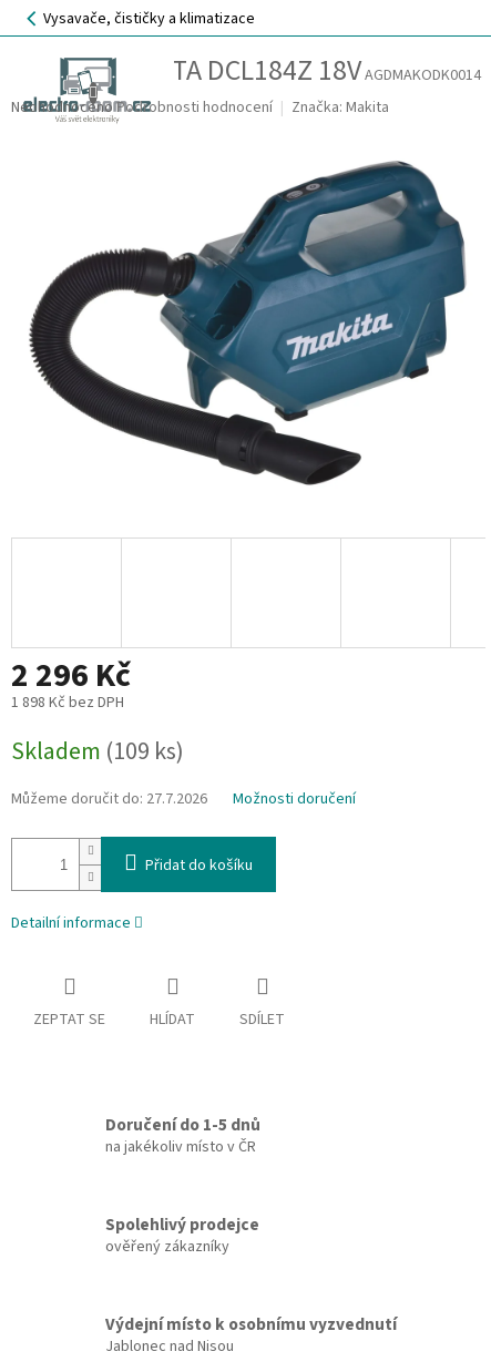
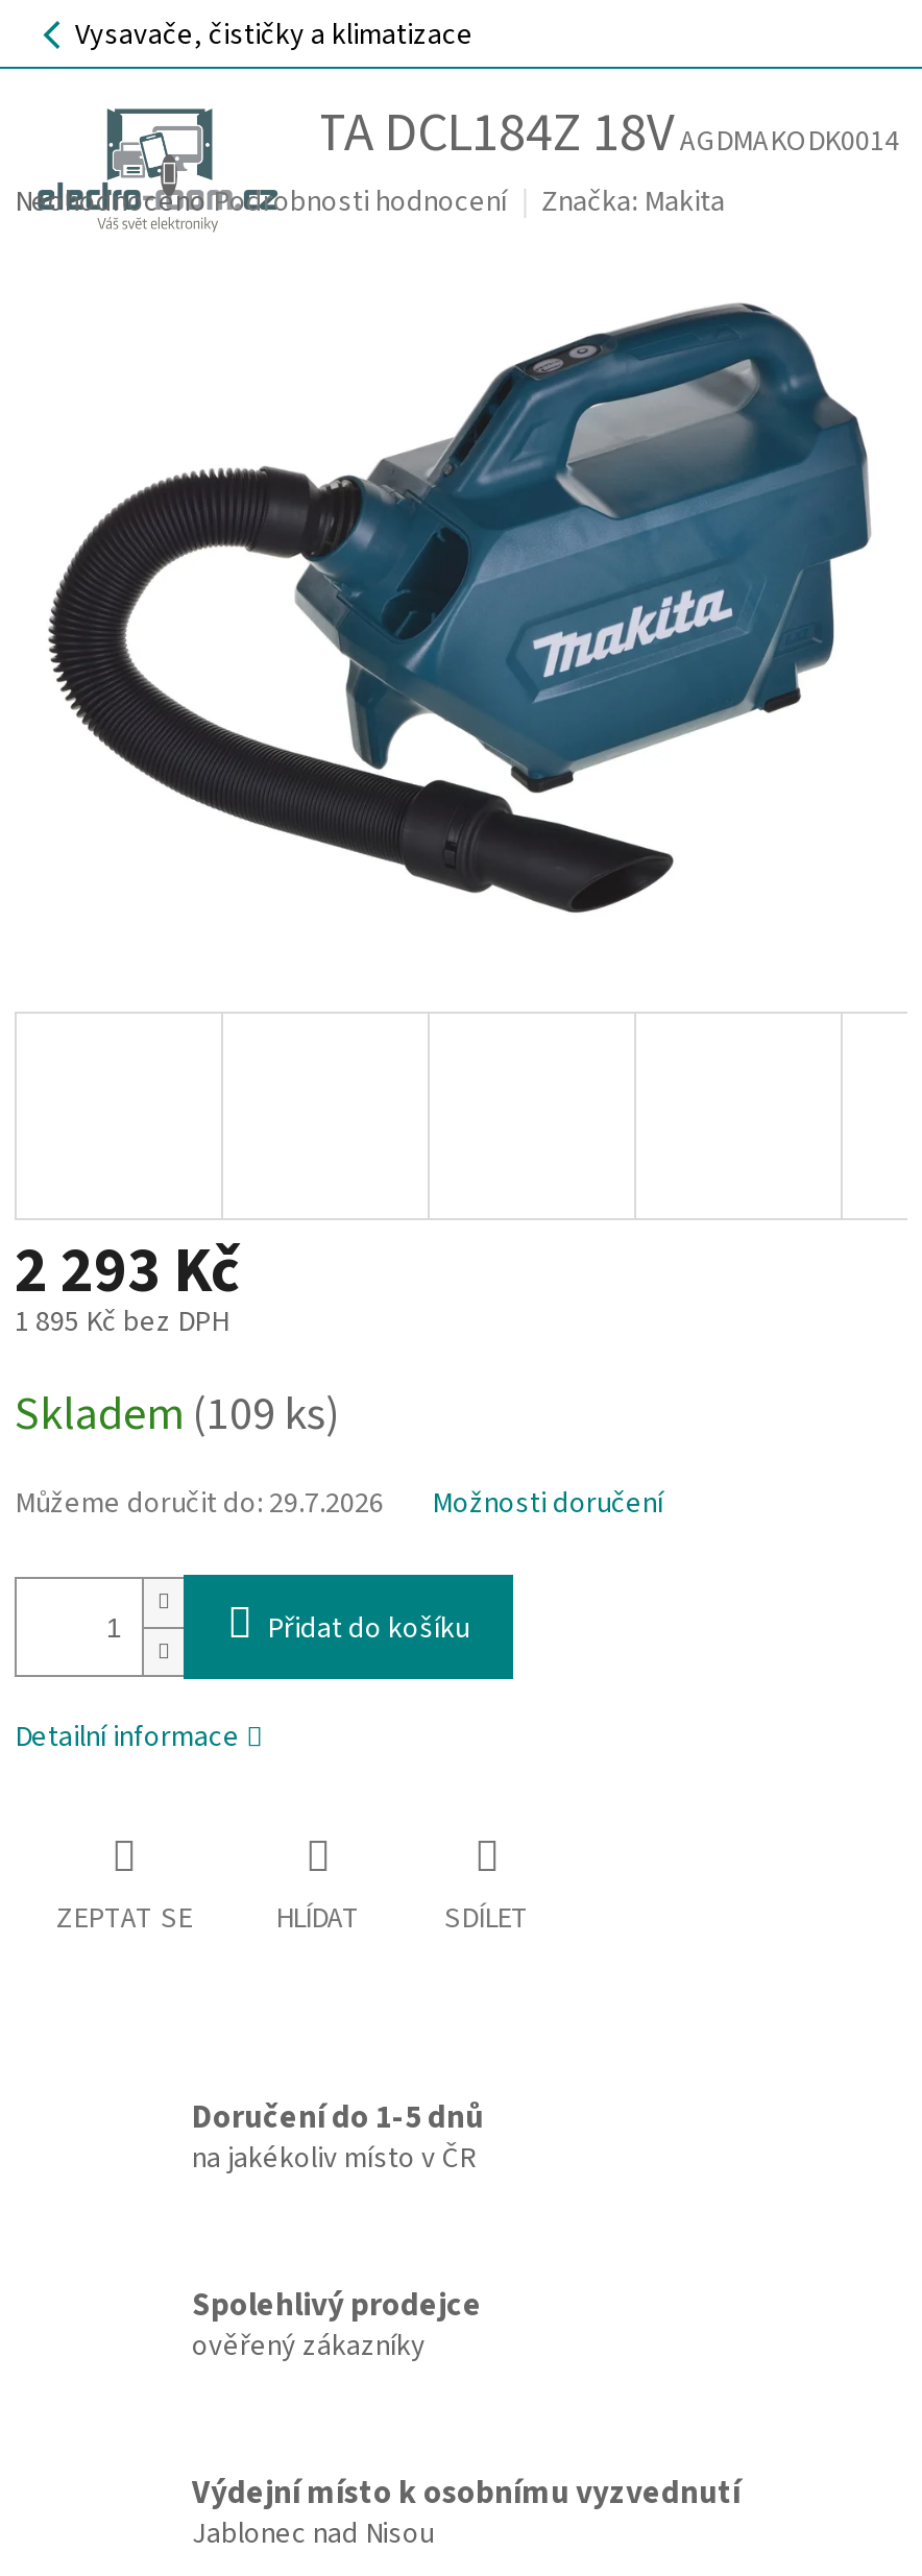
- 2 296 Kč
+ 2 293 Kč

- 1 898 Kč bez DPH
+ 1 895 Kč bez DPH

- Můžeme doručit do: 27.7.2026
+ Můžeme doručit do: 29.7.2026
